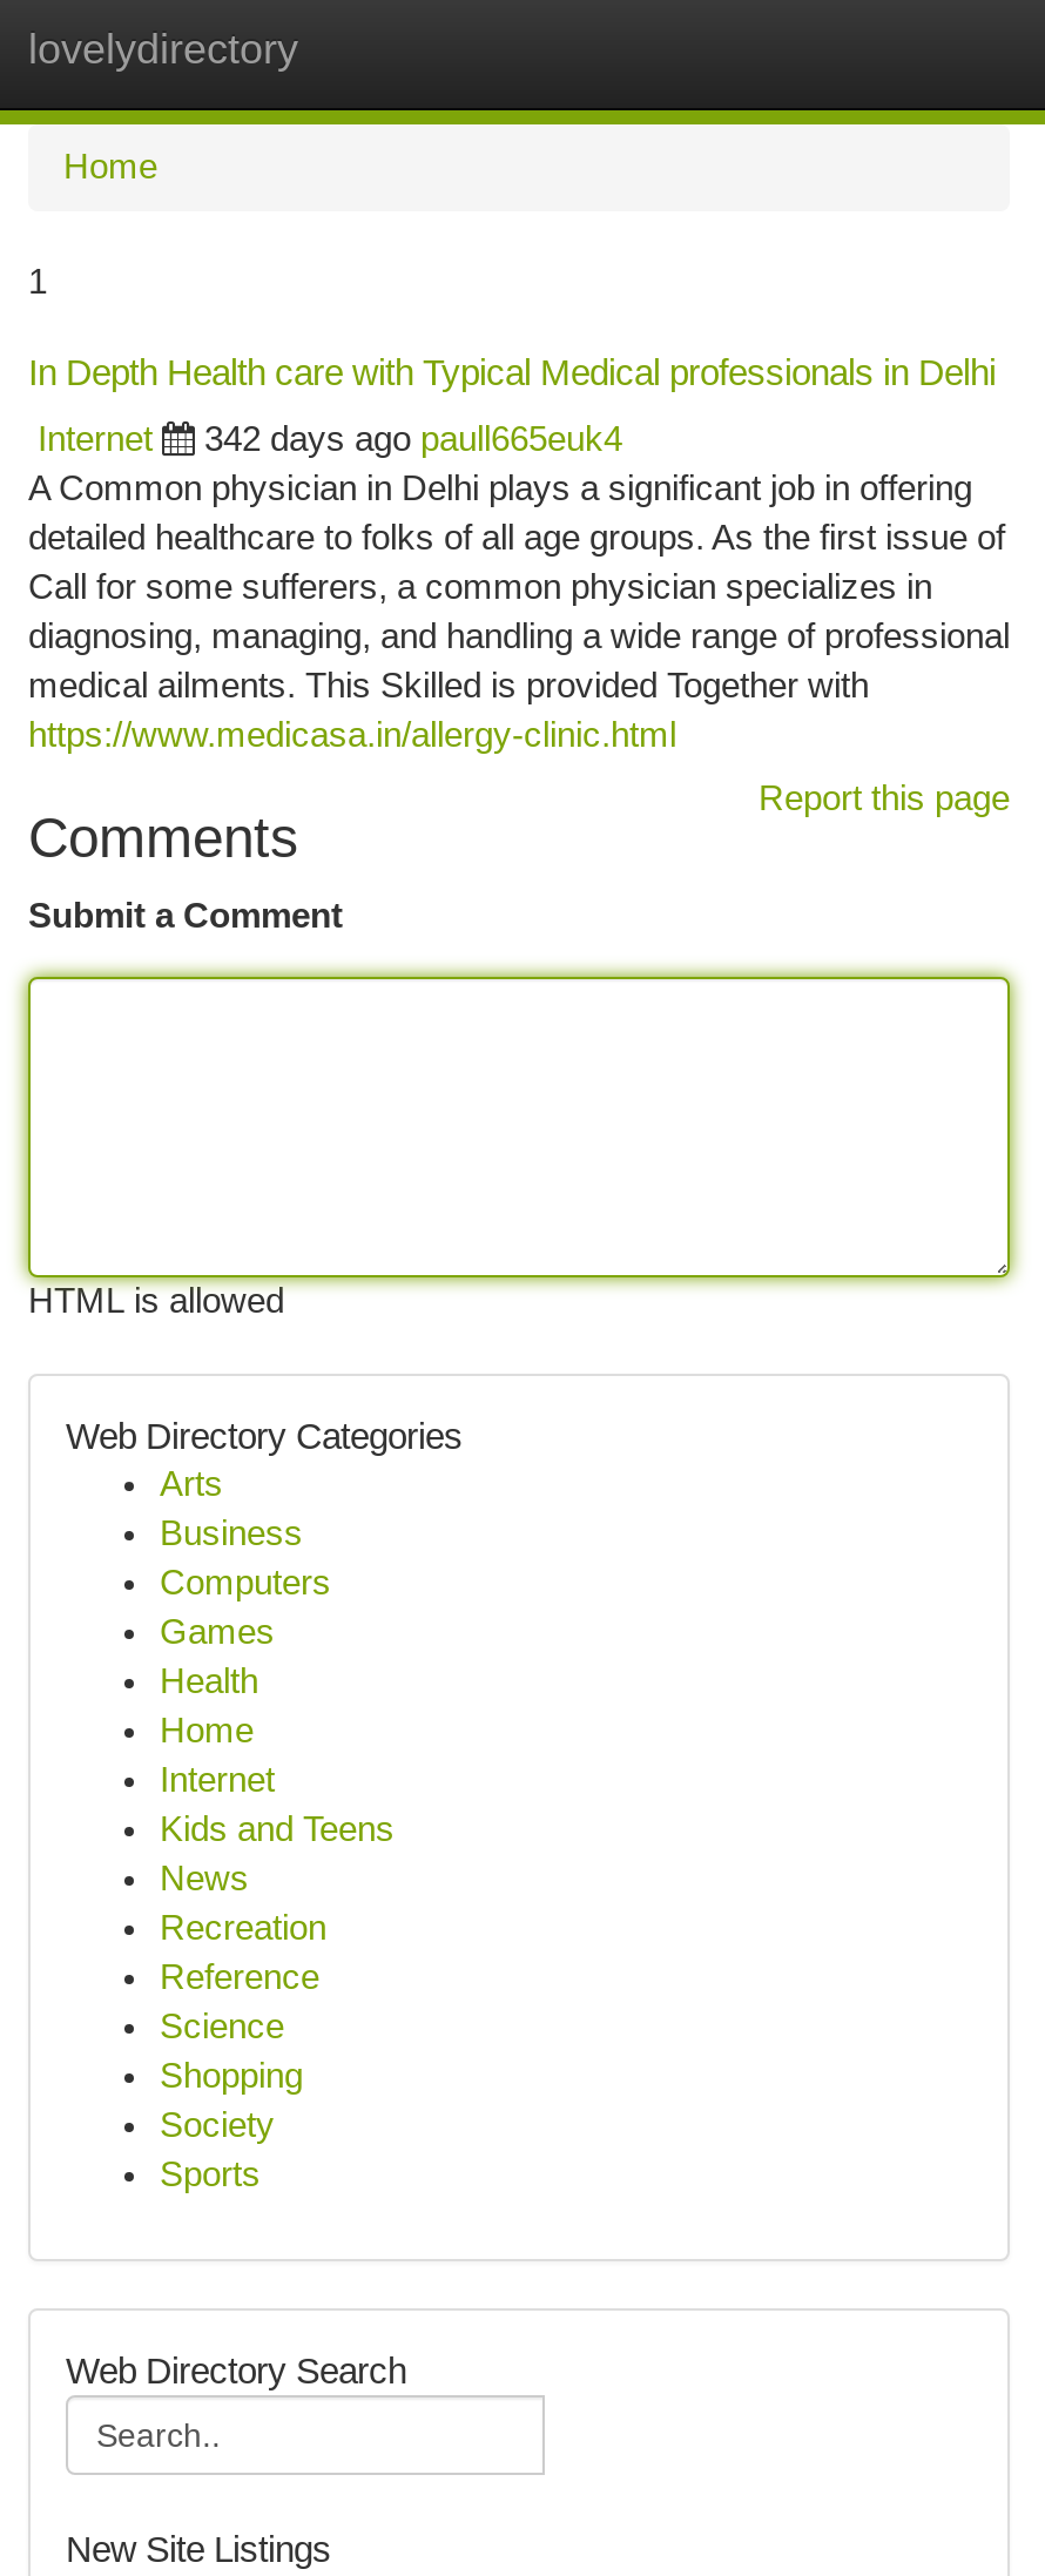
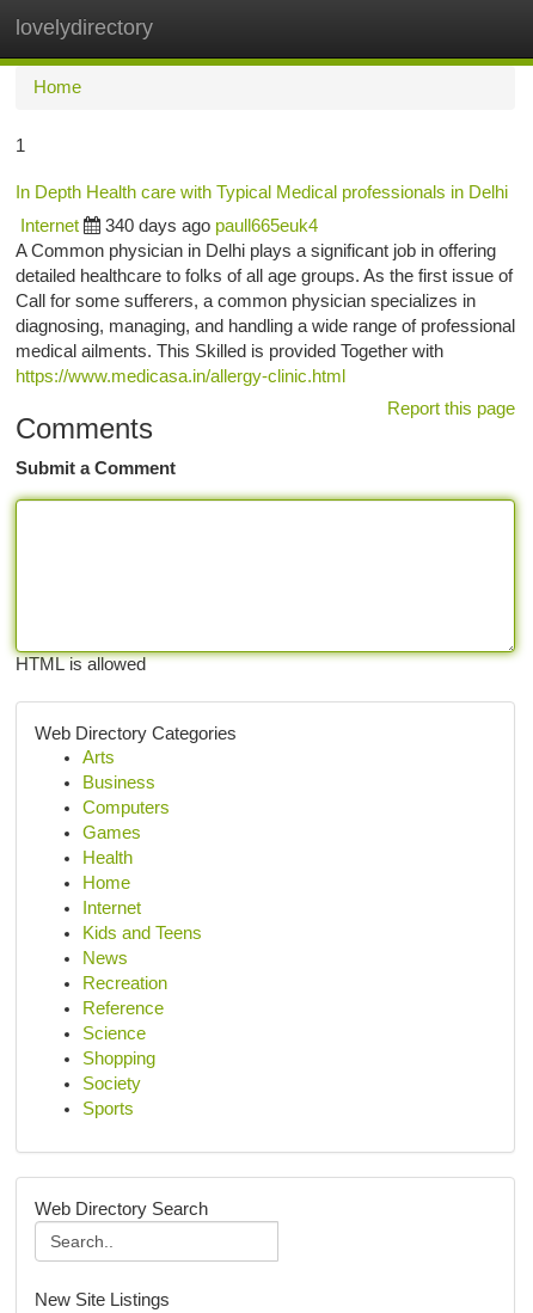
- 342 days ago paull665euk4
+ 340 days ago paull665euk4
